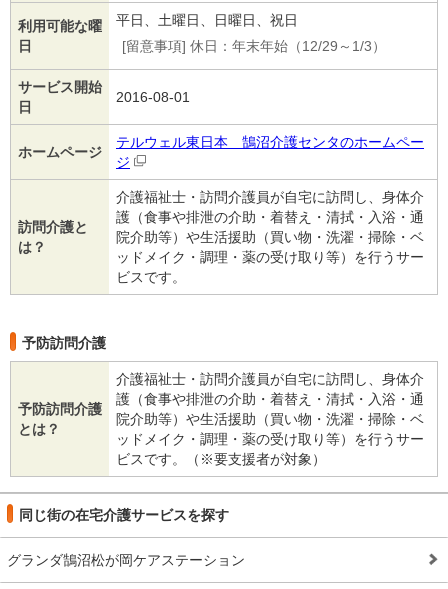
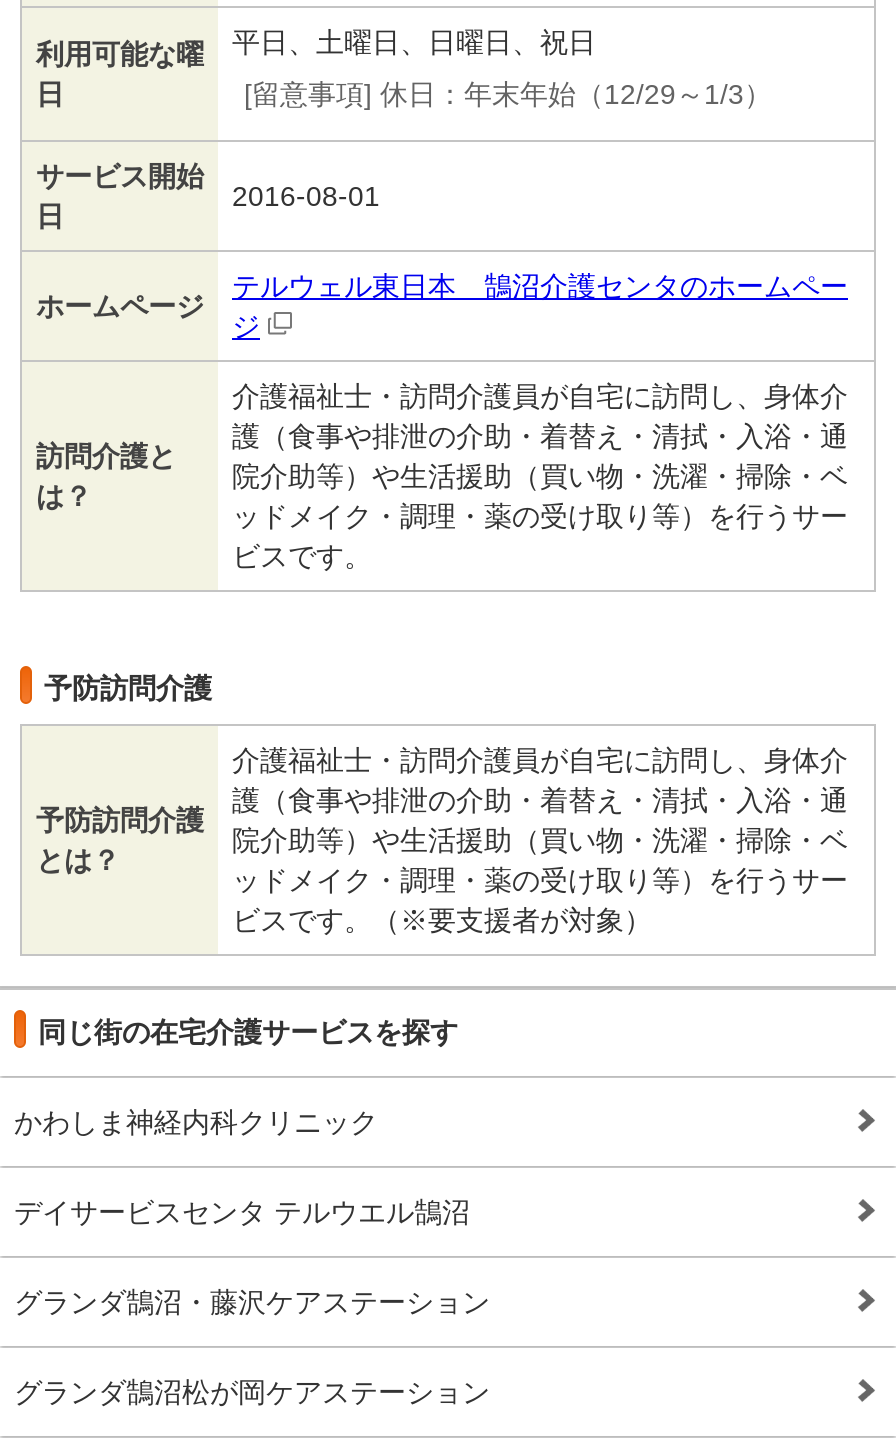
+ かわしま神経内科クリニック
+ デイサービスセンタ テルウエル鵠沼
+ グランダ鵠沼・藤沢ケアステーション
